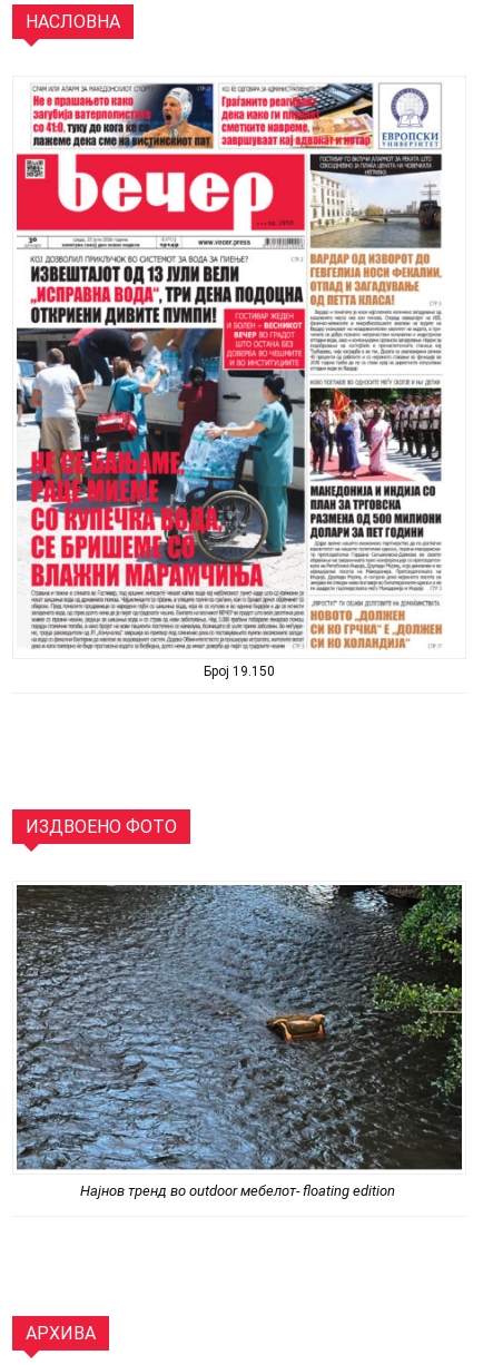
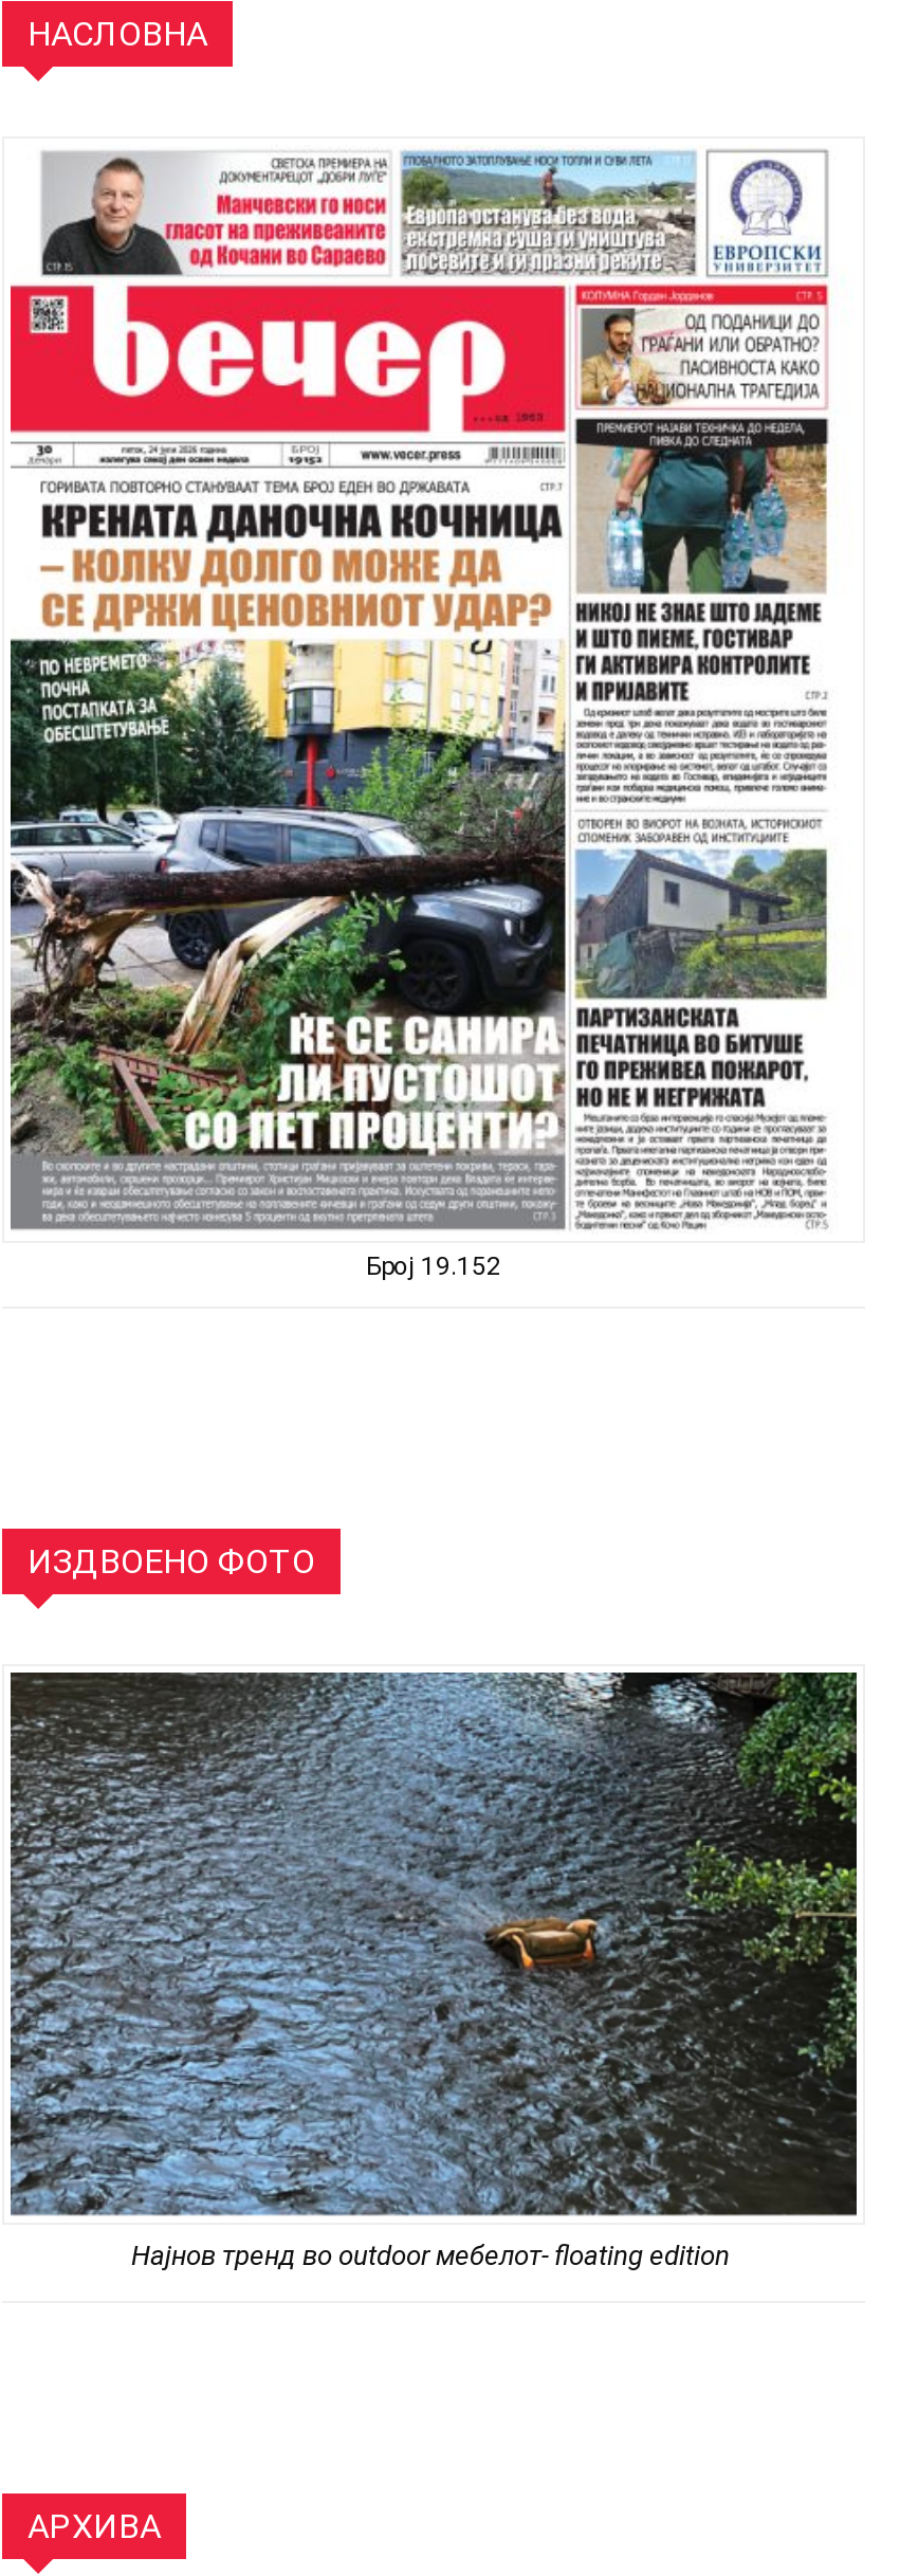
- [image]
- Број 19.150
+ [image]
+ Број 19.152
